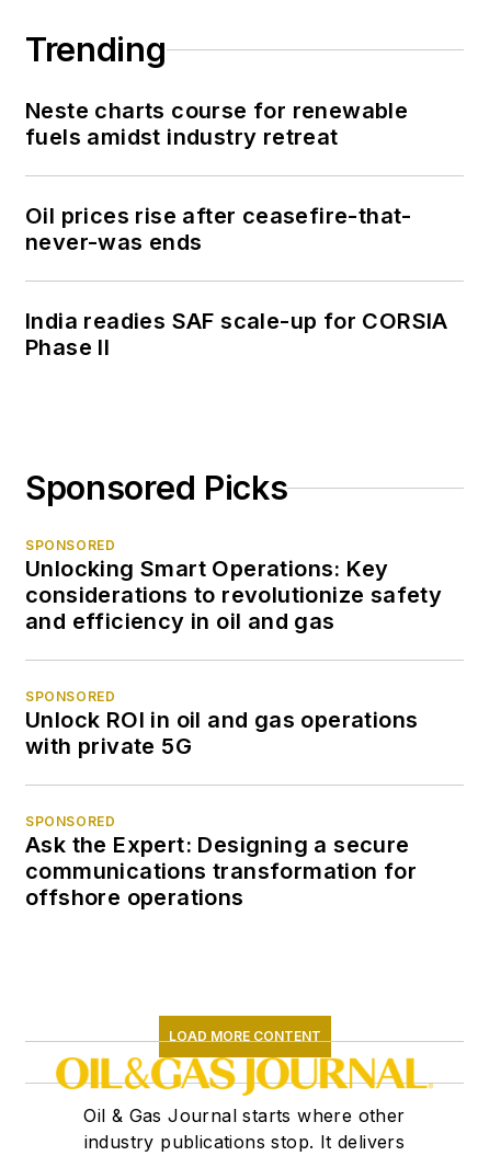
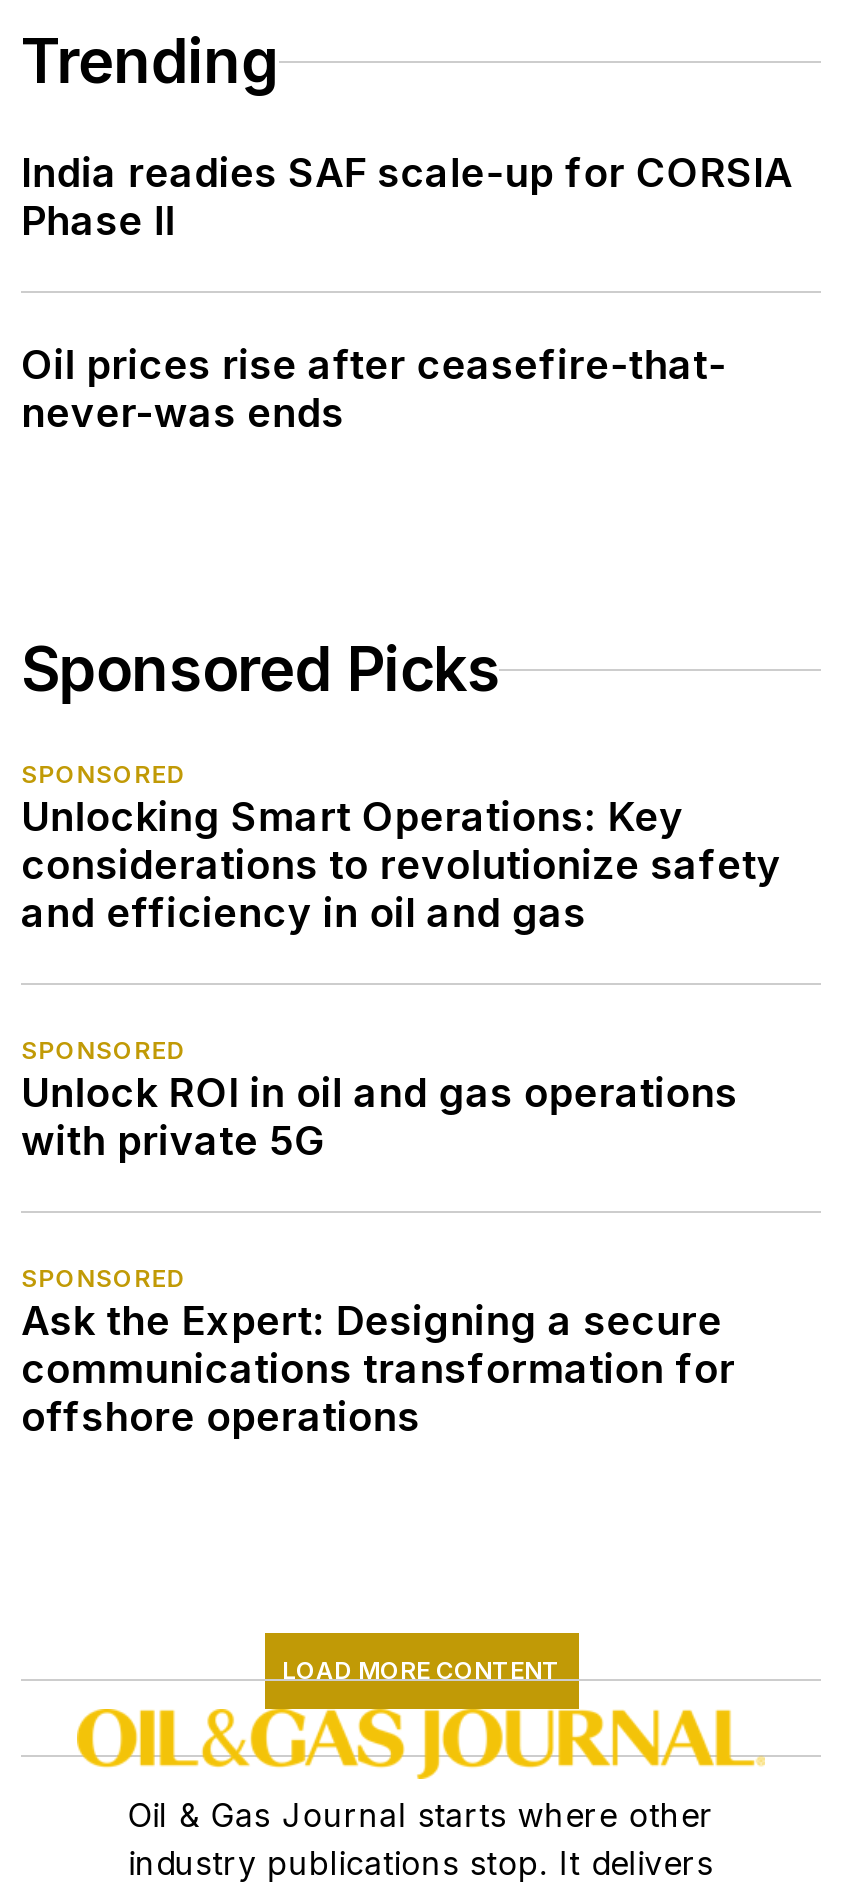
- Neste charts course for renewable
- fuels amidst industry retreat

moved up: India readies SAF scale-up for CORSIA | Phase II
